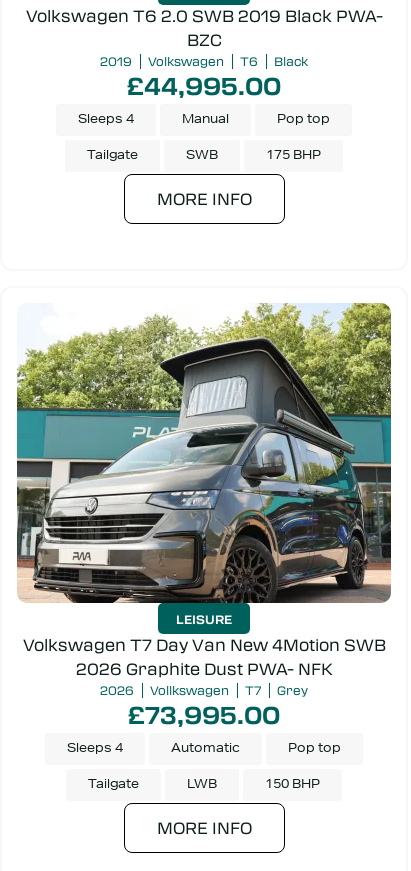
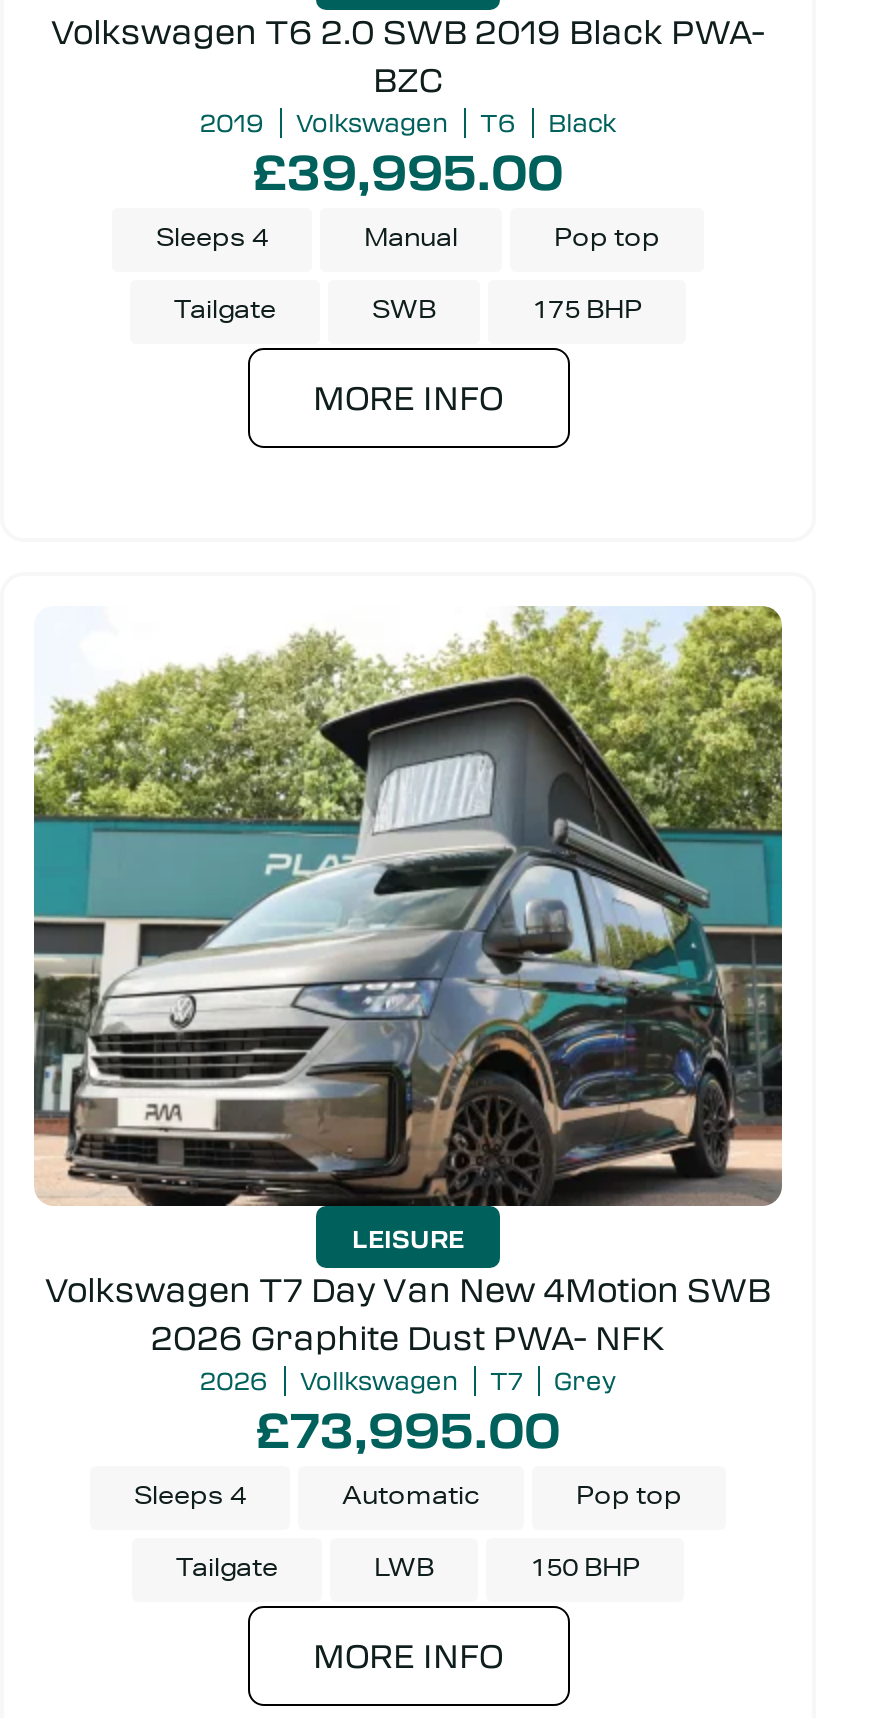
- £44,995.00
+ £39,995.00
